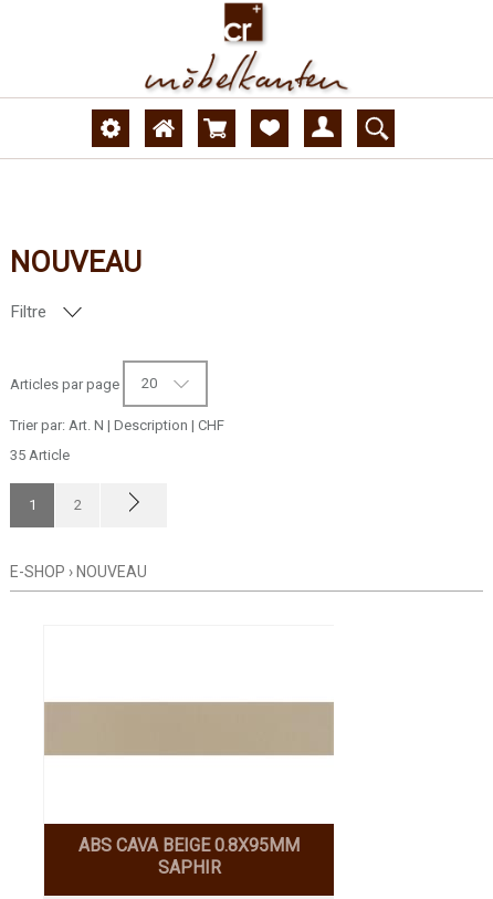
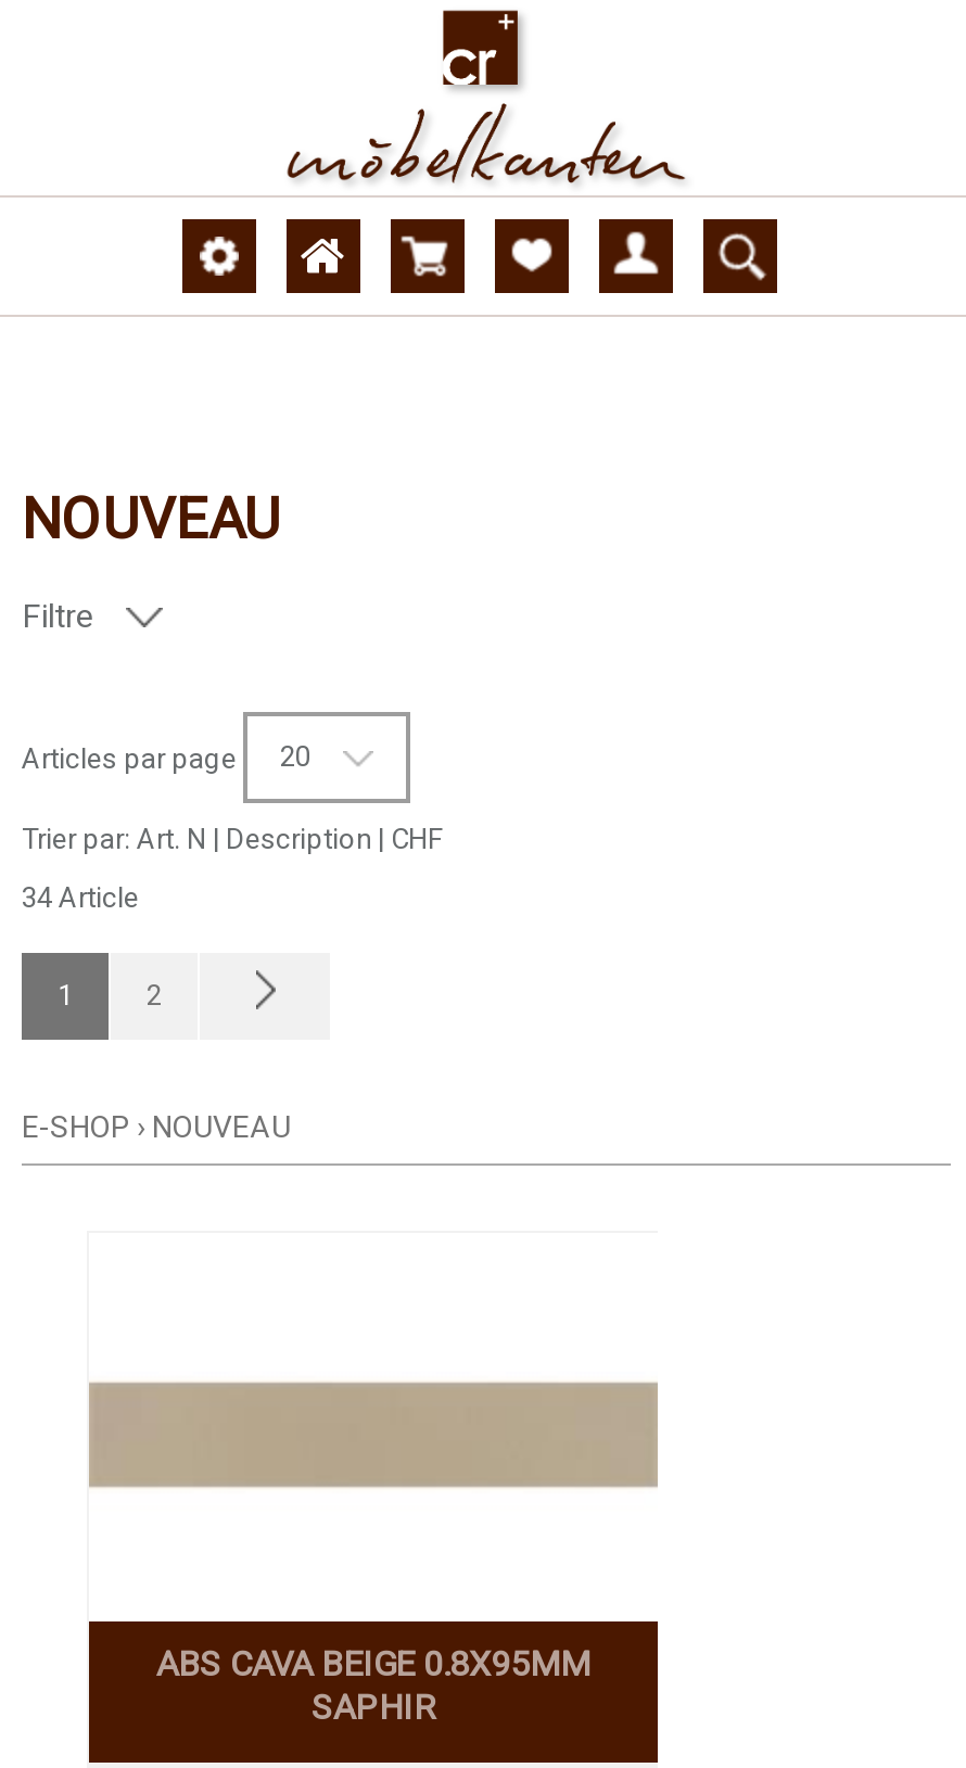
- 35 Article
+ 34 Article
